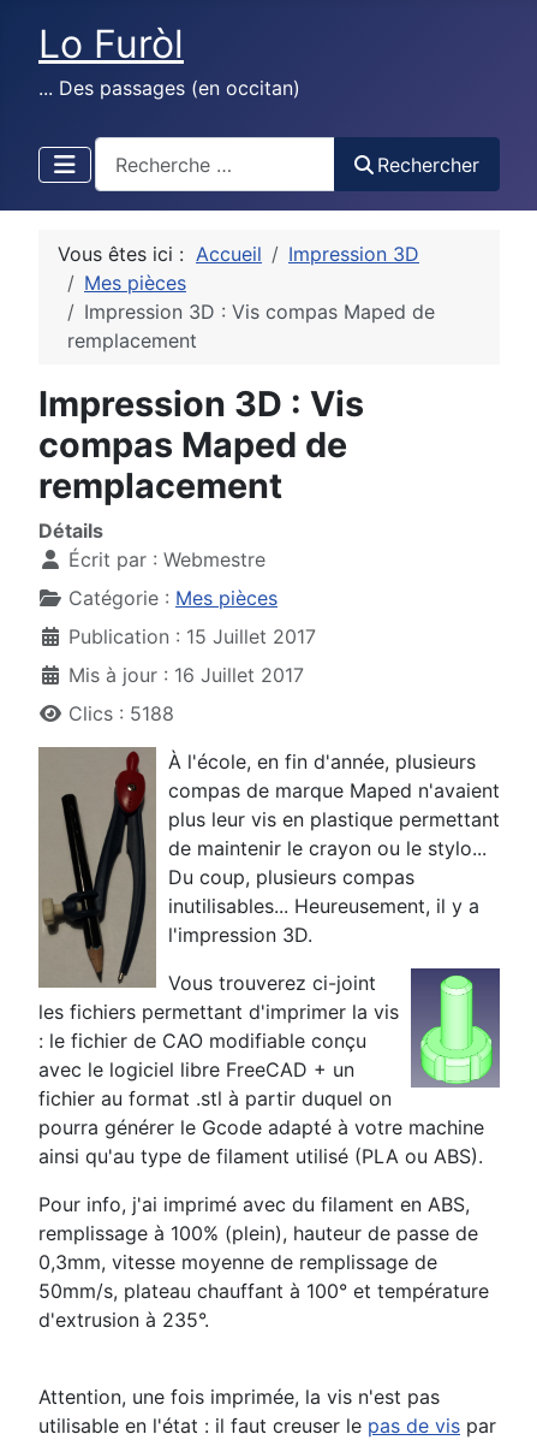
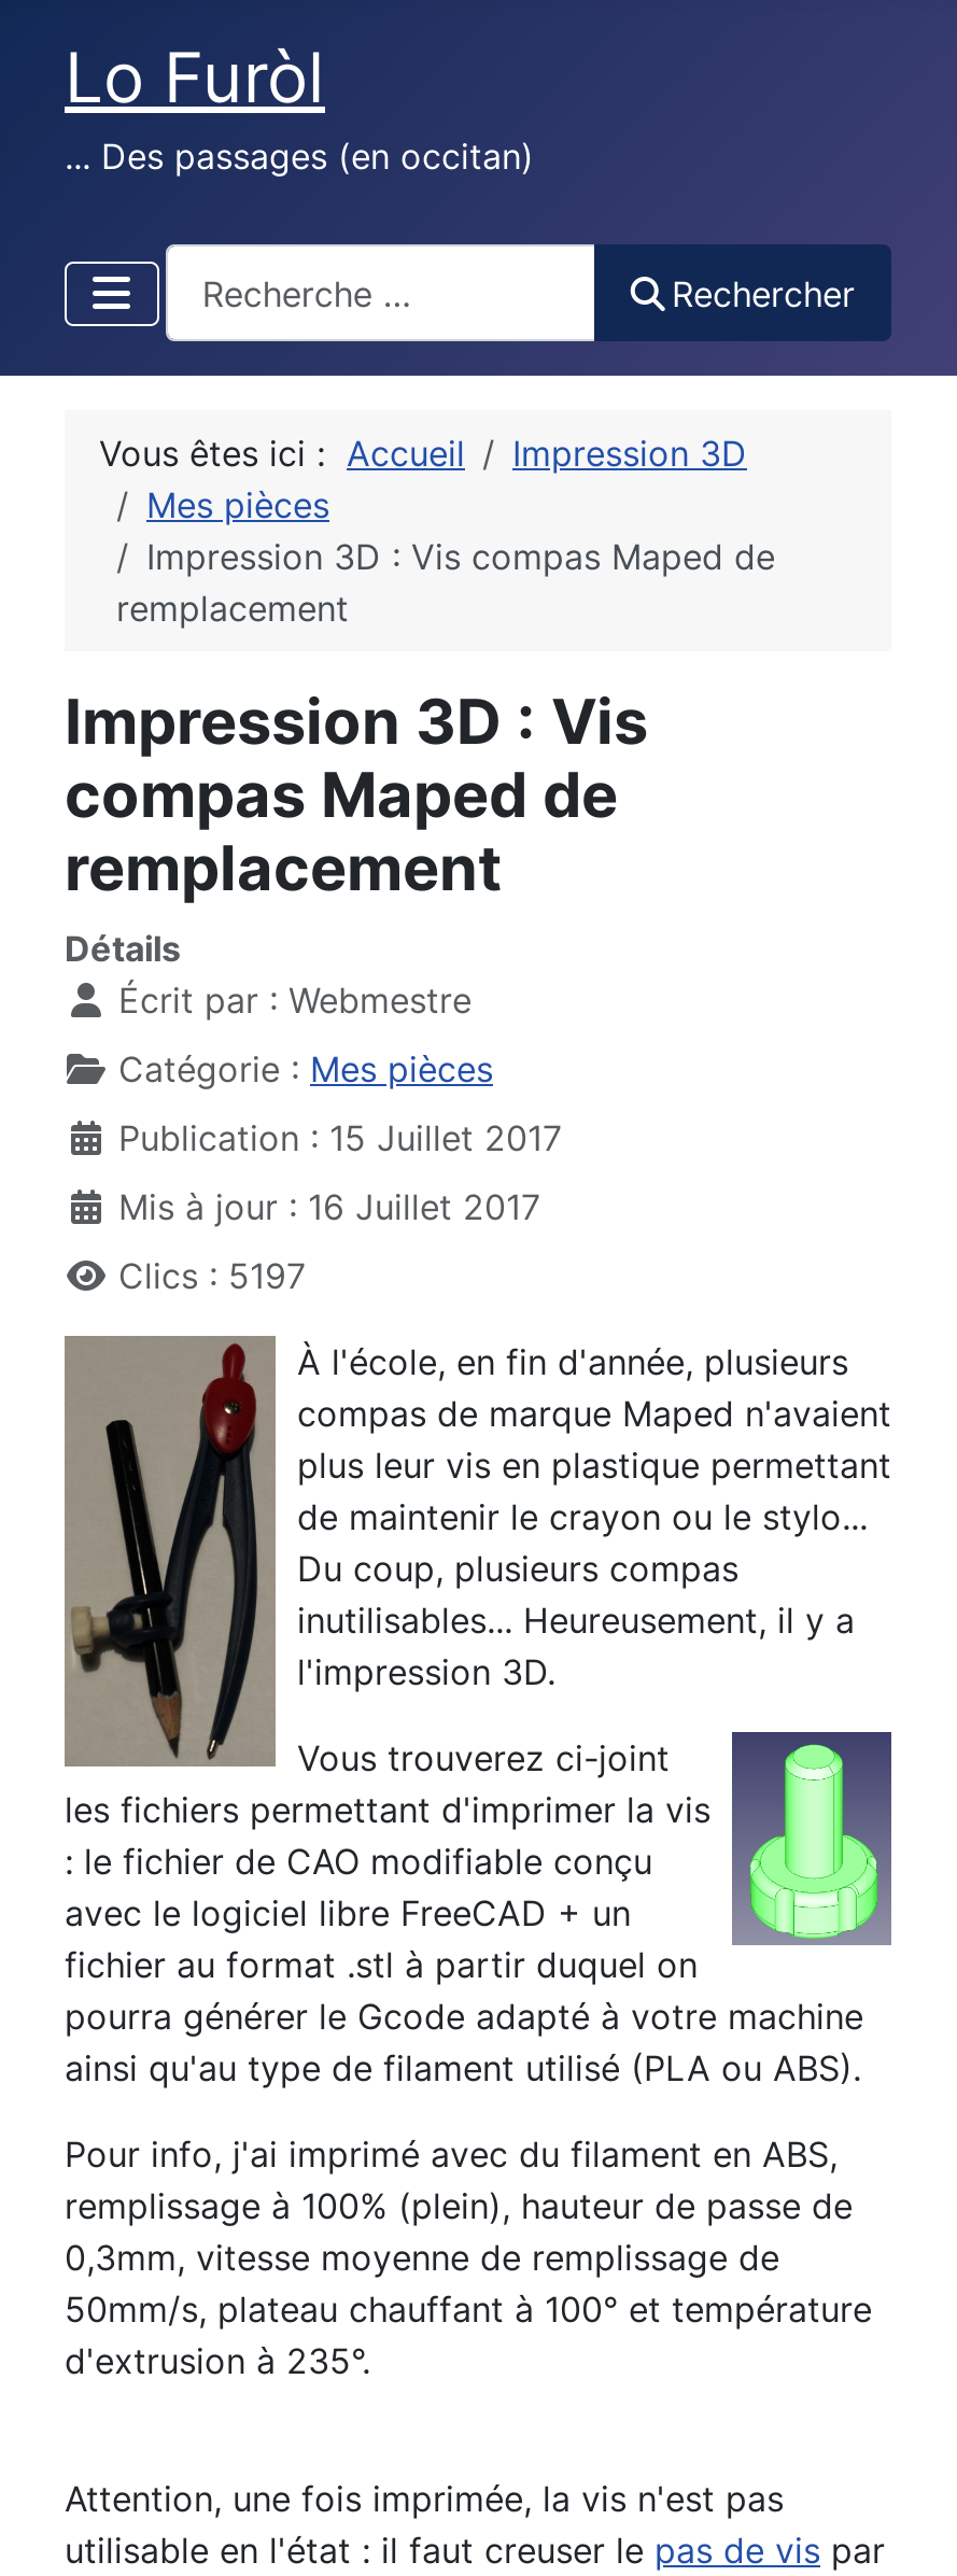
- Clics : 5188
+ Clics : 5197
